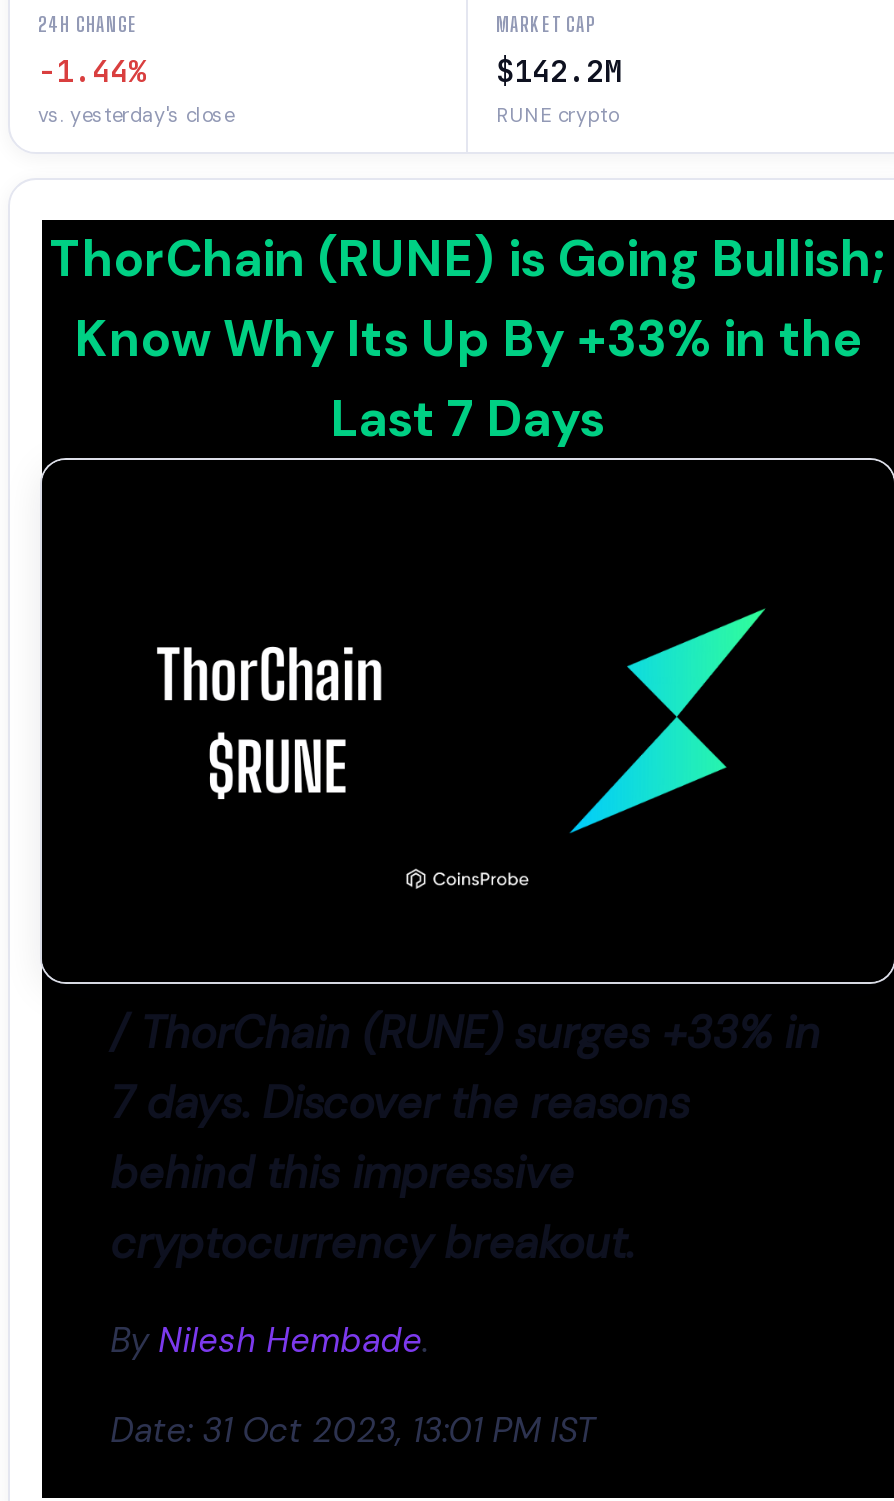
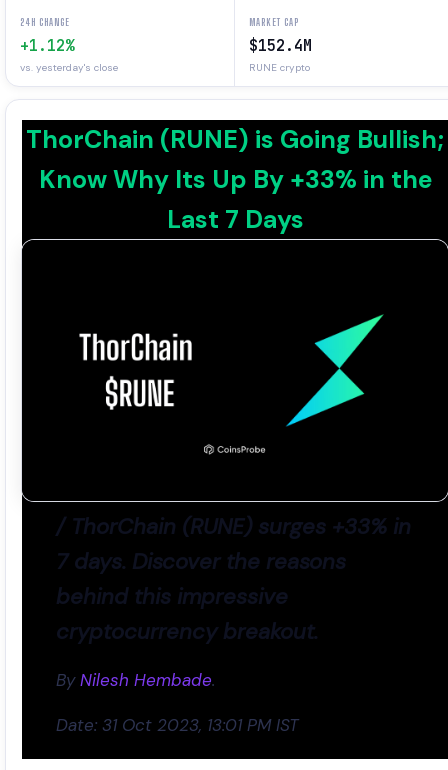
- -1.44%
+ +1.12%

- $142.2M
+ $152.4M
